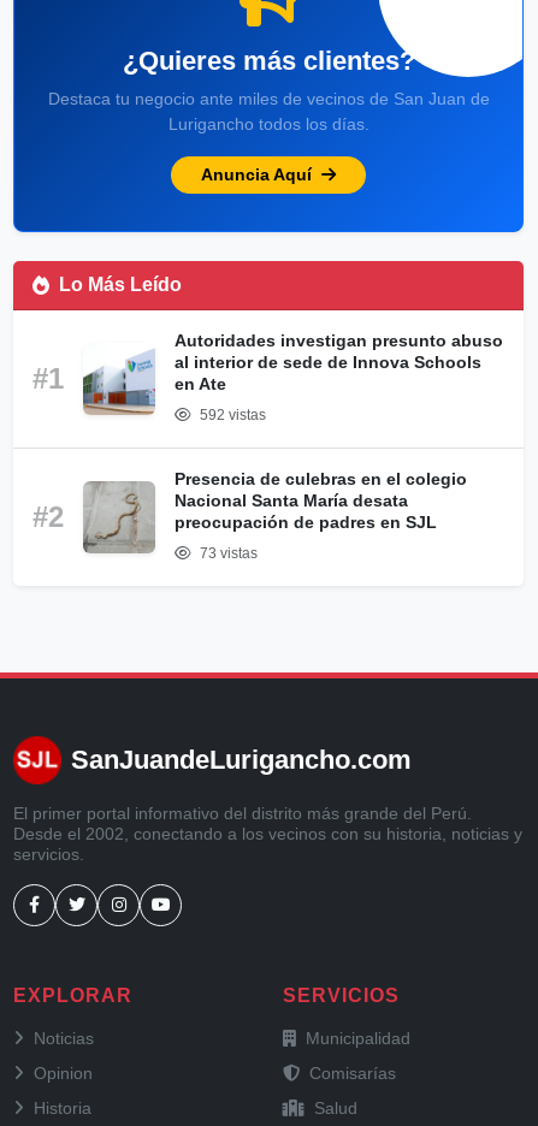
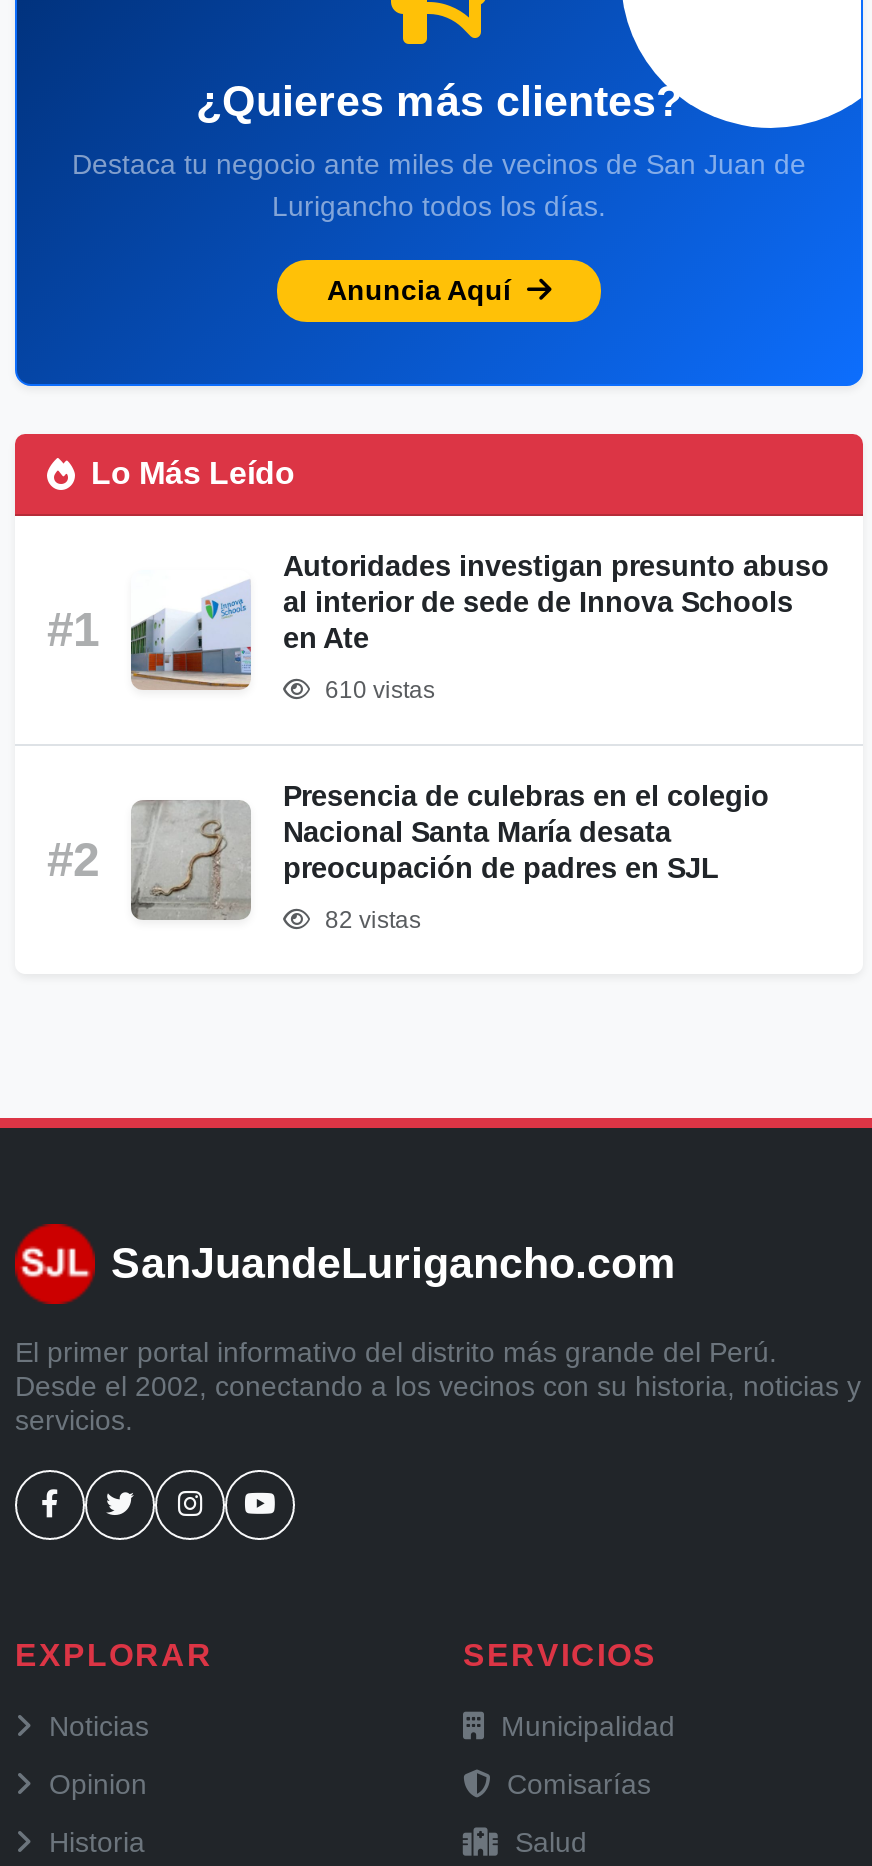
- 592 vistas
+ 610 vistas

- 73 vistas
+ 82 vistas
